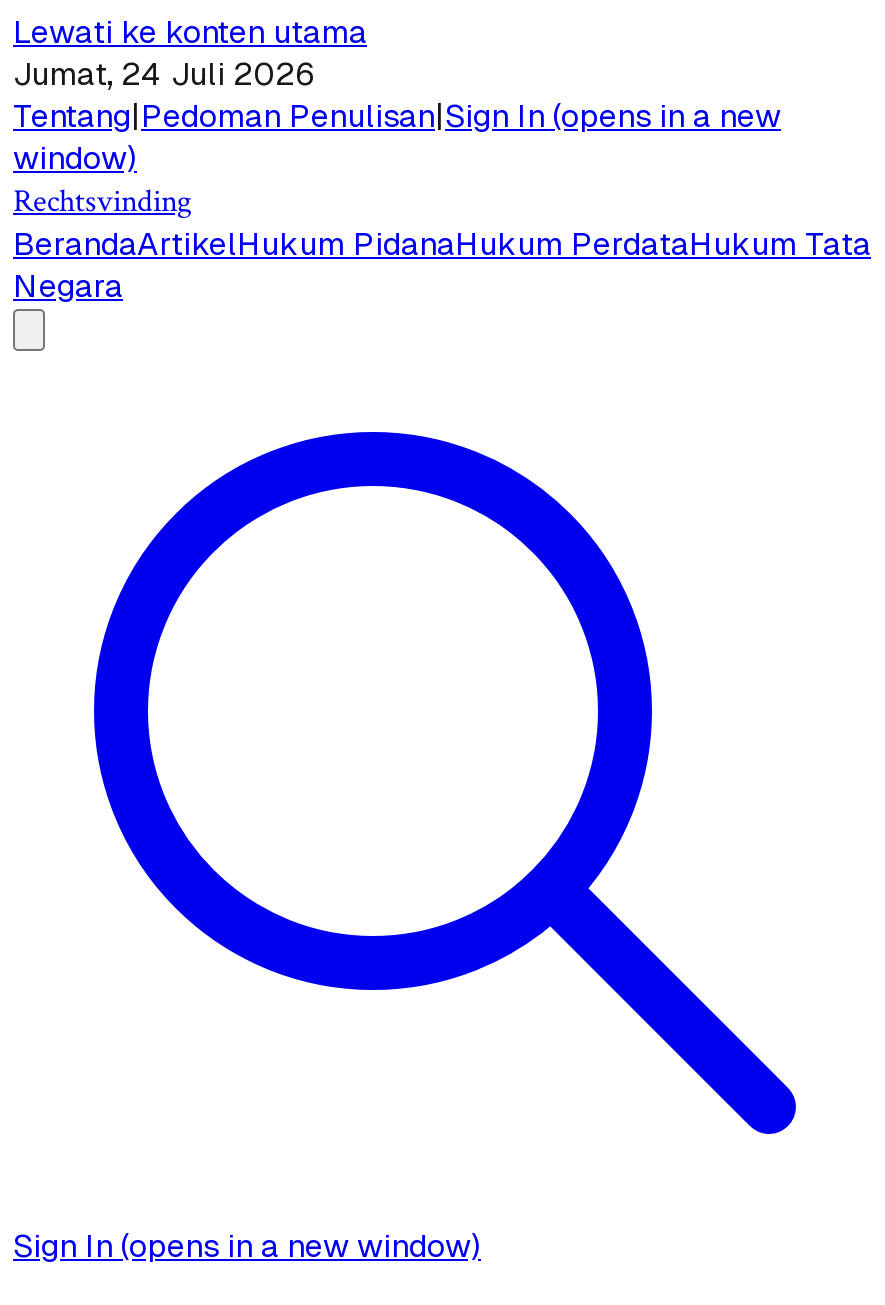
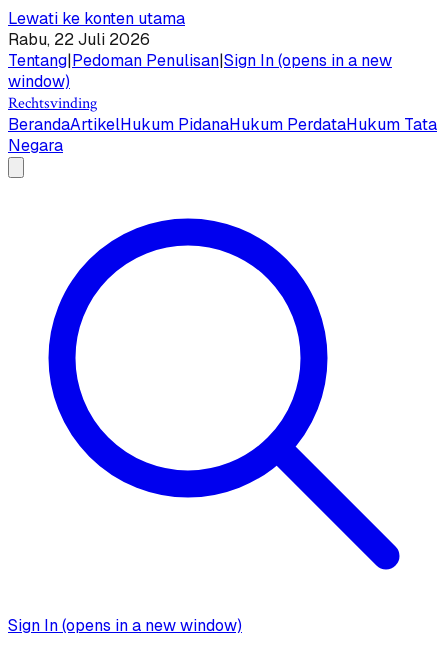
- Jumat, 24 Juli 2026
+ Rabu, 22 Juli 2026
